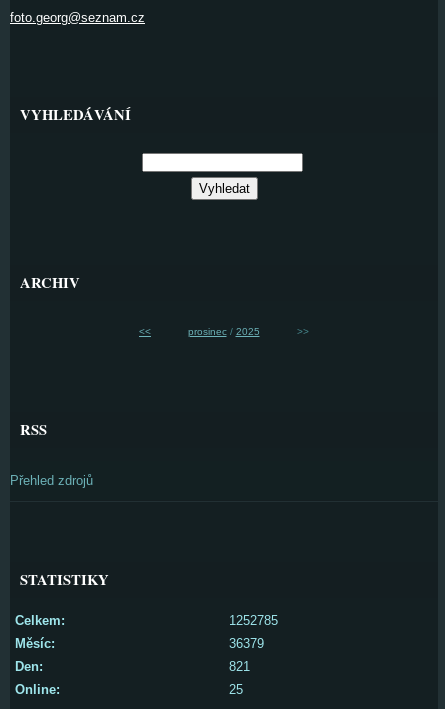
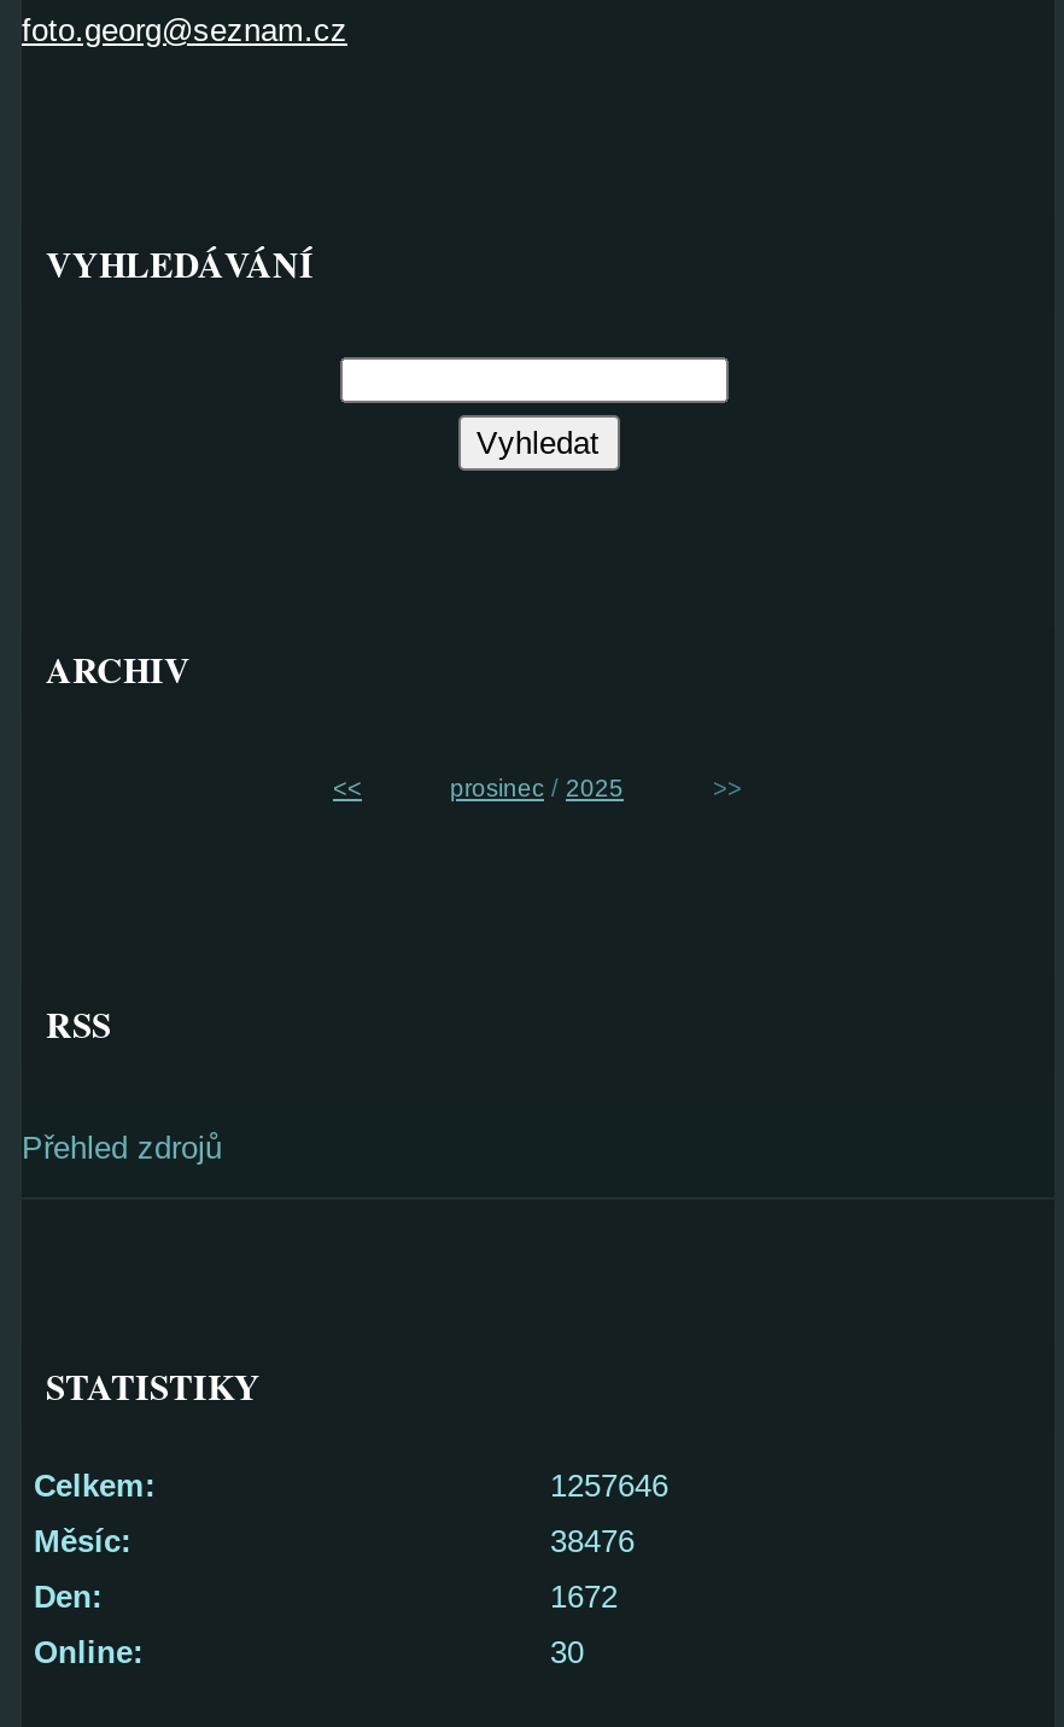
- 1252785
+ 1257646

- 36379
+ 38476

- 821
+ 1672

- 25
+ 30
